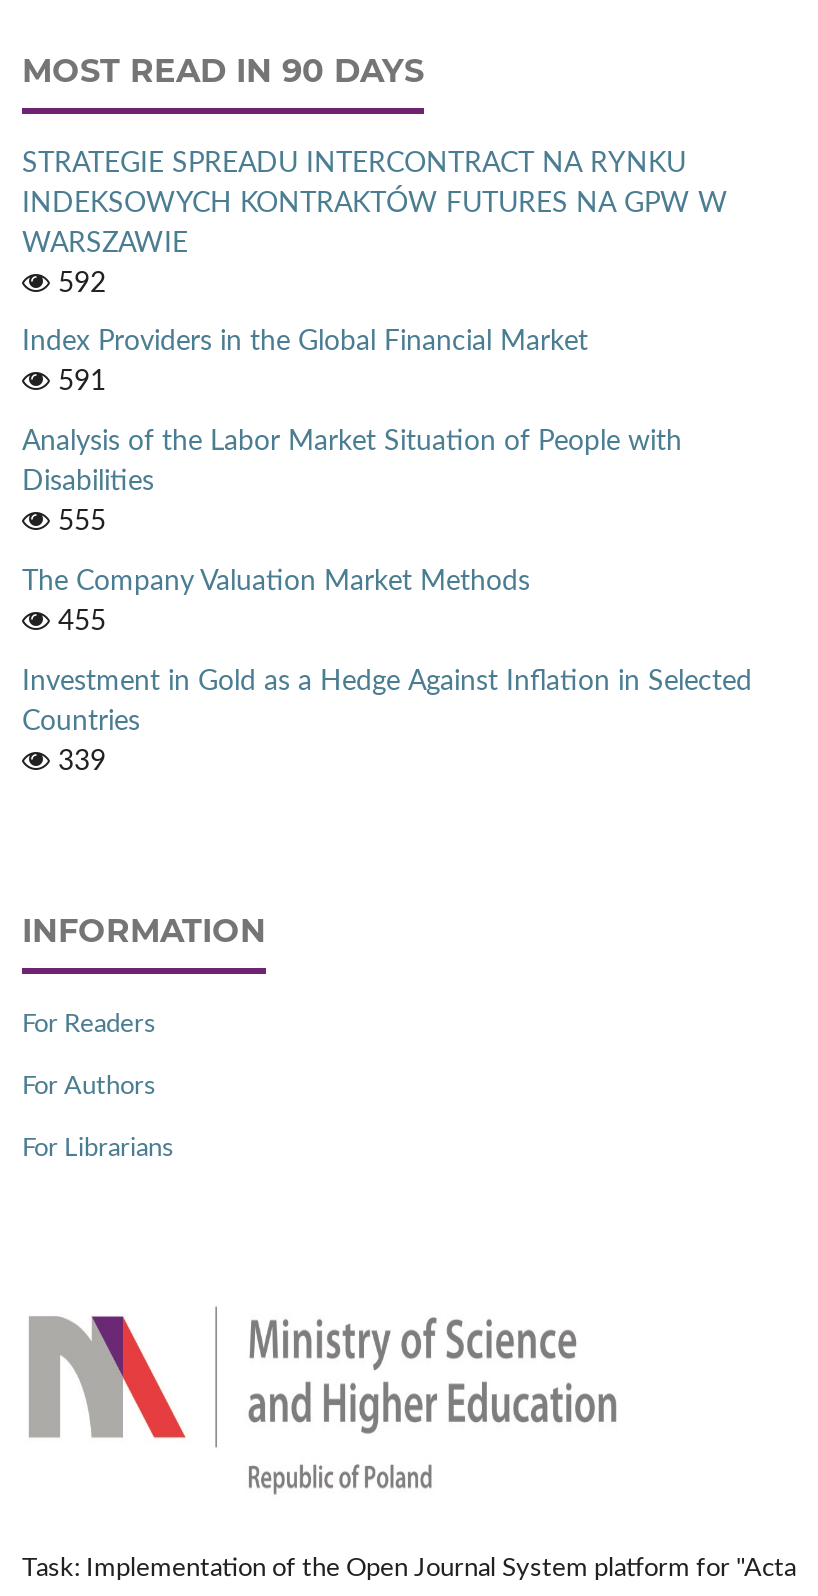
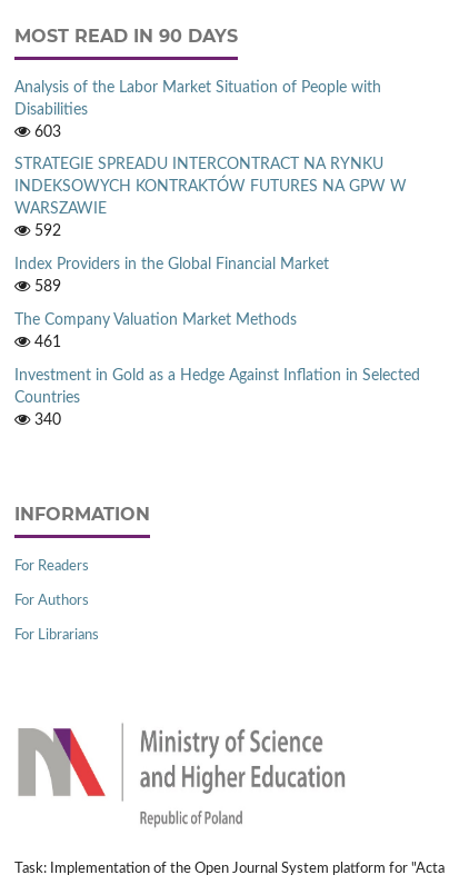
+ 603

moved down: STRATEGIE SPREADU INTERCONTRACT NA RYNKU | INDEKSOWYCH KONTRAKTÓW FUTURES NA GPW W | WARSZAWIE | 592 | Index Providers in the Global Financial Market

- 591
- 555
+ 589

moved up: Analysis of the Labor Market Situation of People with | Disabilities

- 455
+ 461

- 339
+ 340
